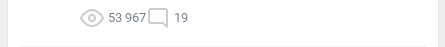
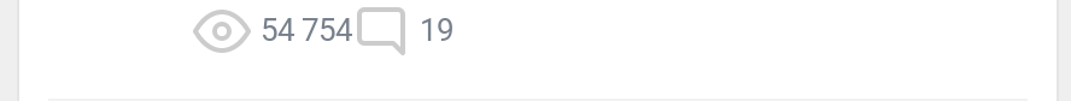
- 53 967 19
+ 54 754 19
